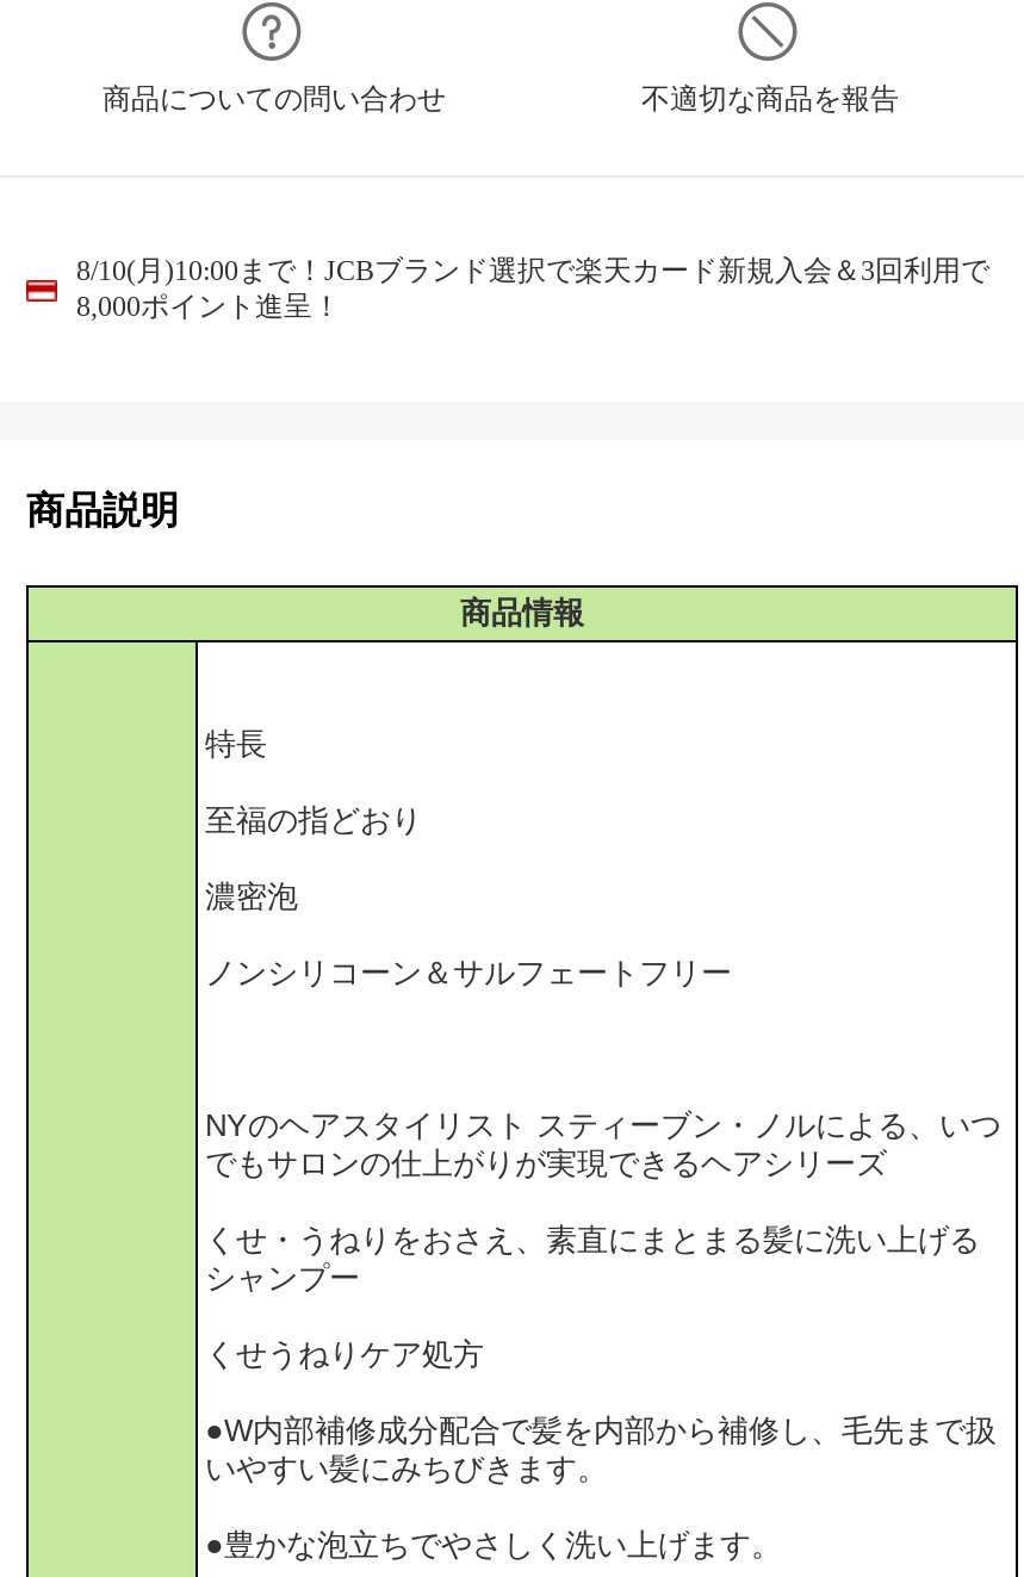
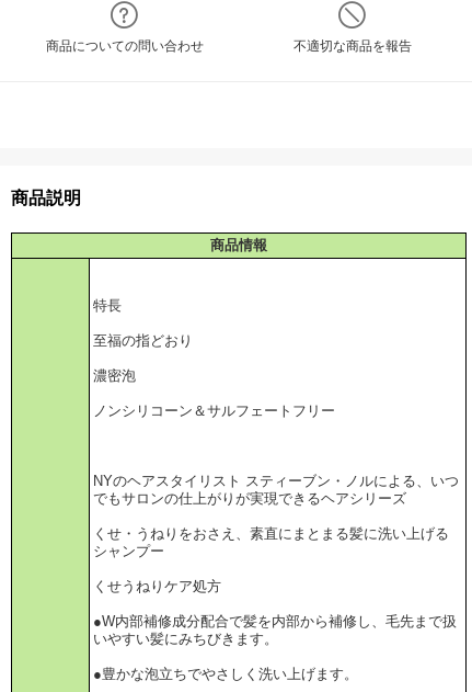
- 8/10(月)10:00まで！JCBブランド選択で楽天カード新規入会＆3回利用で
- 8,000ポイント進呈！
